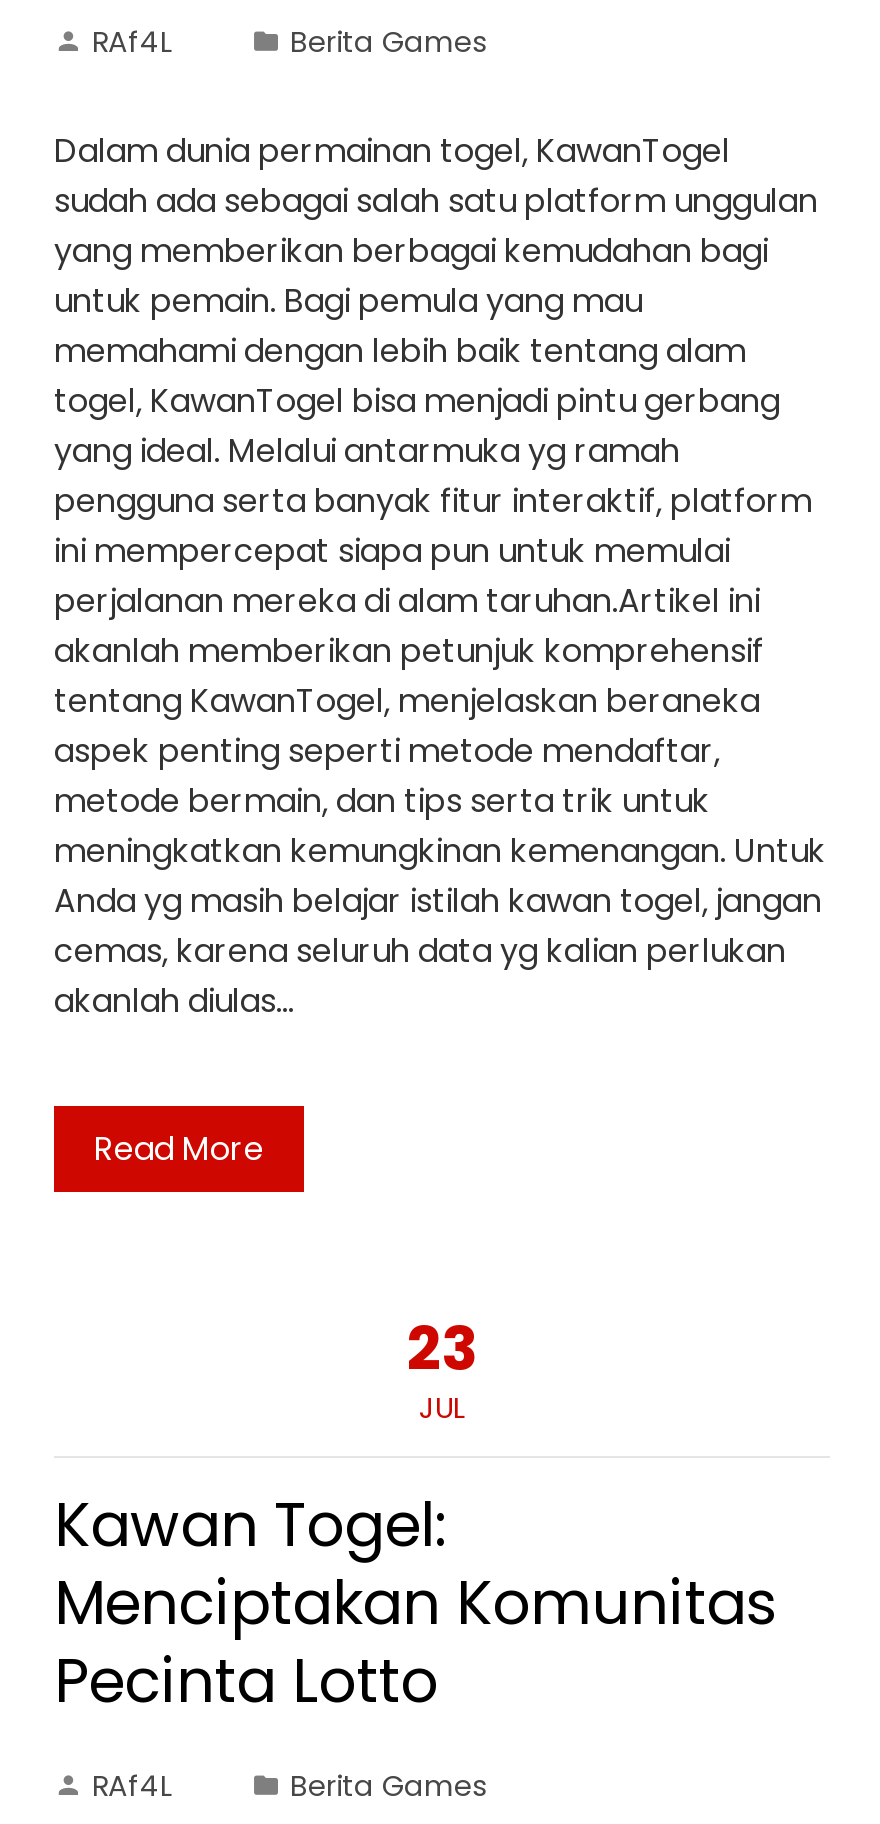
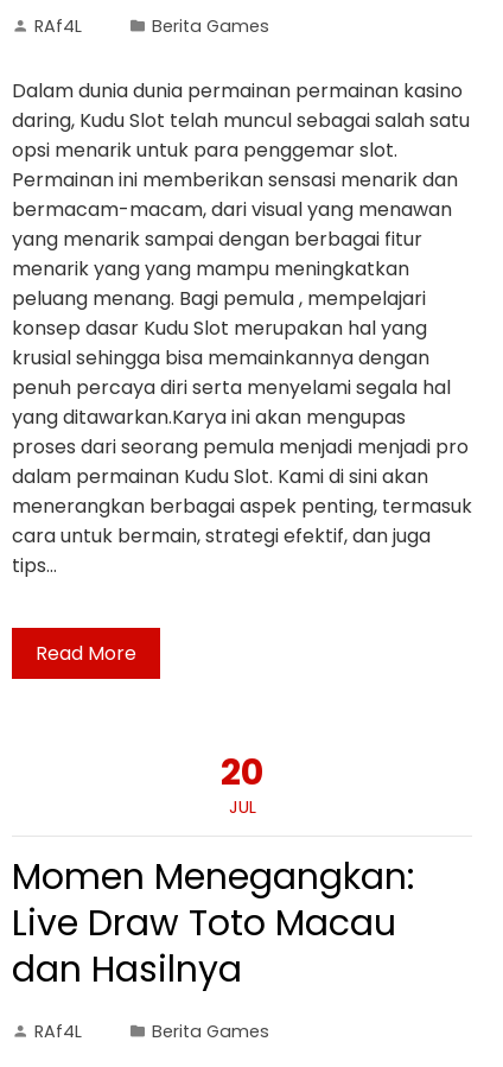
- Dalam dunia permainan togel, KawanTogel
- sudah ada sebagai salah satu platform unggulan
- yang memberikan berbagai kemudahan bagi
- untuk pemain. Bagi pemula yang mau
- memahami dengan lebih baik tentang alam
- togel, KawanTogel bisa menjadi pintu gerbang
- yang ideal. Melalui antarmuka yg ramah
- pengguna serta banyak fitur interaktif, platform
- ini mempercepat siapa pun untuk memulai
- perjalanan mereka di alam taruhan.Artikel ini
- akanlah memberikan petunjuk komprehensif
- tentang KawanTogel, menjelaskan beraneka
- aspek penting seperti metode mendaftar,
- metode bermain, dan tips serta trik untuk
- meningkatkan kemungkinan kemenangan. Untuk
- Anda yg masih belajar istilah kawan togel, jangan
- cemas, karena seluruh data yg kalian perlukan
- akanlah diulas…
+ Dalam dunia dunia permainan permainan kasino
+ daring, Kudu Slot telah muncul sebagai salah satu
+ opsi menarik untuk para penggemar slot.
+ Permainan ini memberikan sensasi menarik dan
+ bermacam-macam, dari visual yang menawan
+ yang menarik sampai dengan berbagai fitur
+ menarik yang yang mampu meningkatkan
+ peluang menang. Bagi pemula , mempelajari
+ konsep dasar Kudu Slot merupakan hal yang
+ krusial sehingga bisa memainkannya dengan
+ penuh percaya diri serta menyelami segala hal
+ yang ditawarkan.Karya ini akan mengupas
+ proses dari seorang pemula menjadi menjadi pro
+ dalam permainan Kudu Slot. Kami di sini akan
+ menerangkan berbagai aspek penting, termasuk
+ cara untuk bermain, strategi efektif, dan juga
+ tips…

- 23
+ 20

- Kawan Togel:
- Menciptakan Komunitas
- Pecinta Lotto
+ Momen Menegangkan:
+ Live Draw Toto Macau
+ dan Hasilnya
